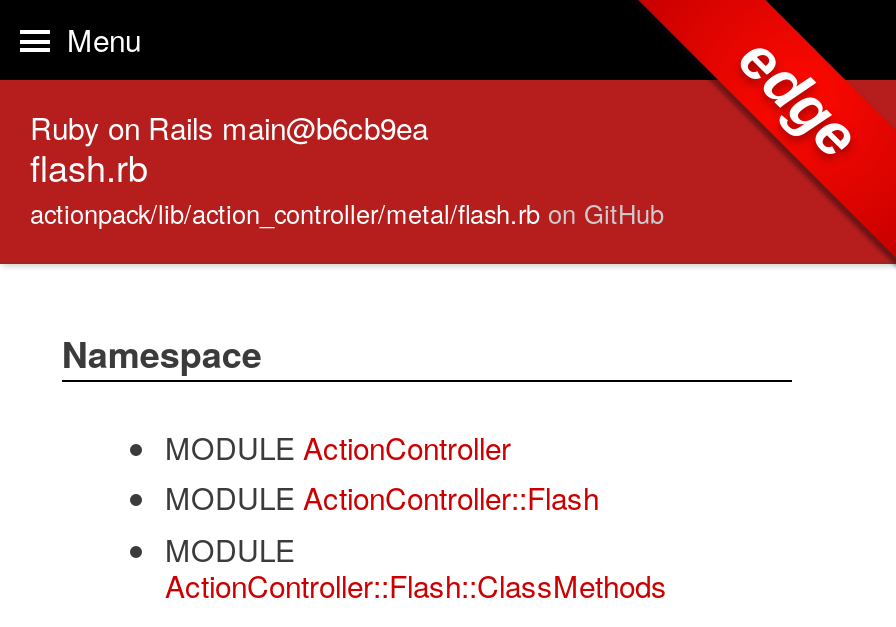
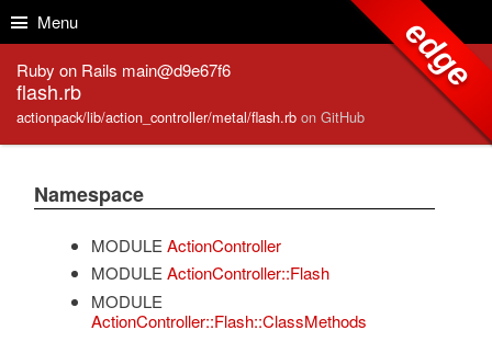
- Ruby on Rails main@b6cb9ea
+ Ruby on Rails main@d9e67f6
